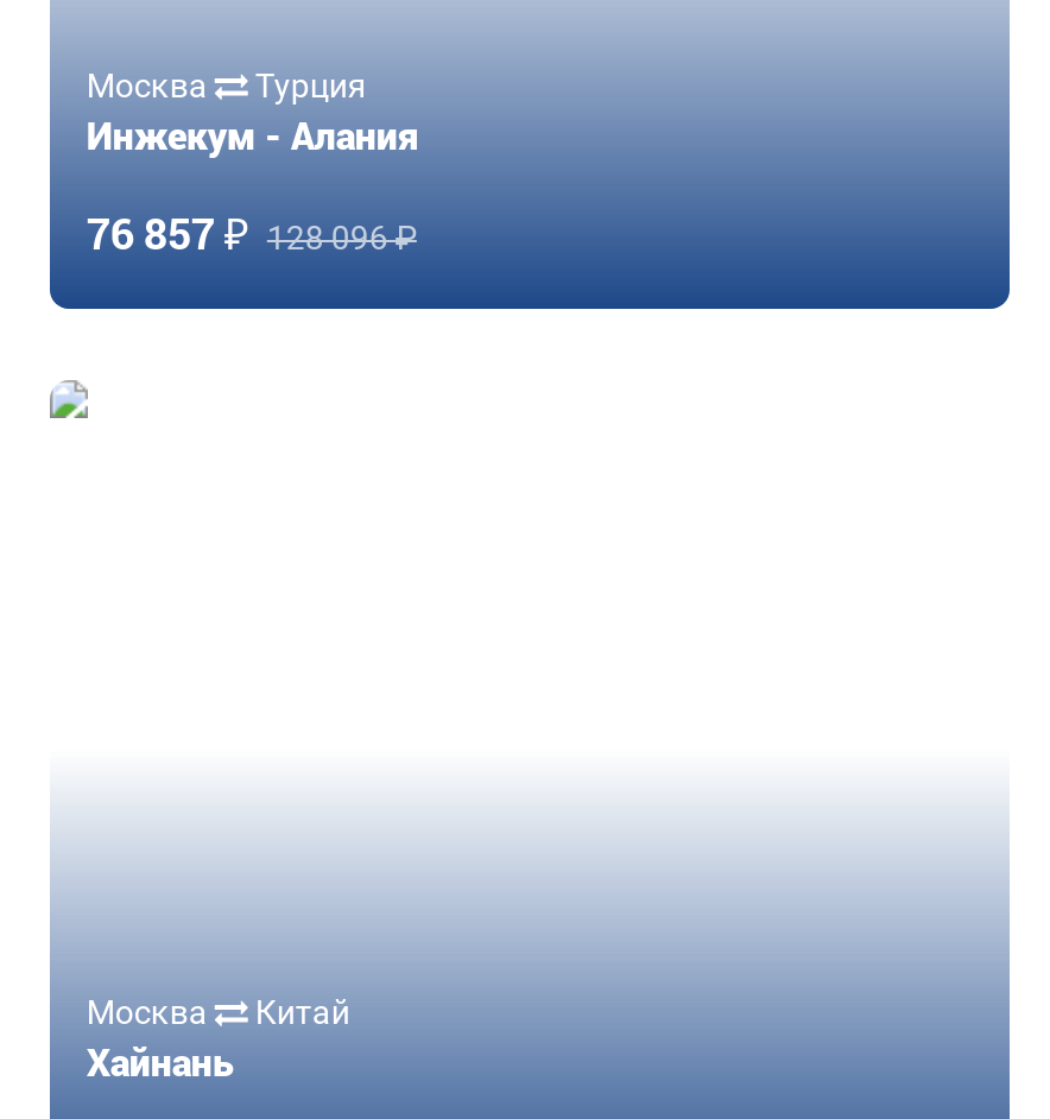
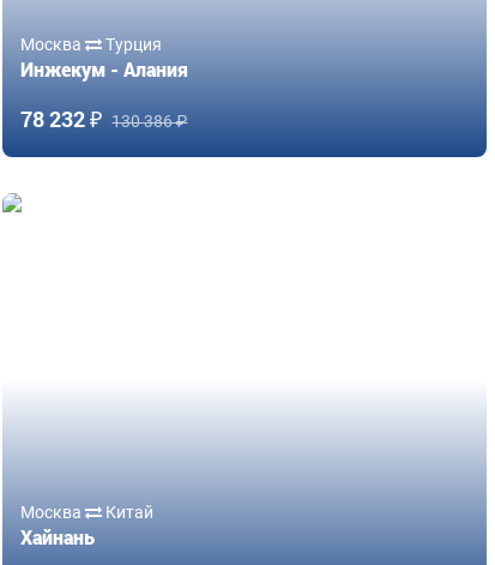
- 76 857 ₽ 128 096 ₽
+ 78 232 ₽ 130 386 ₽
